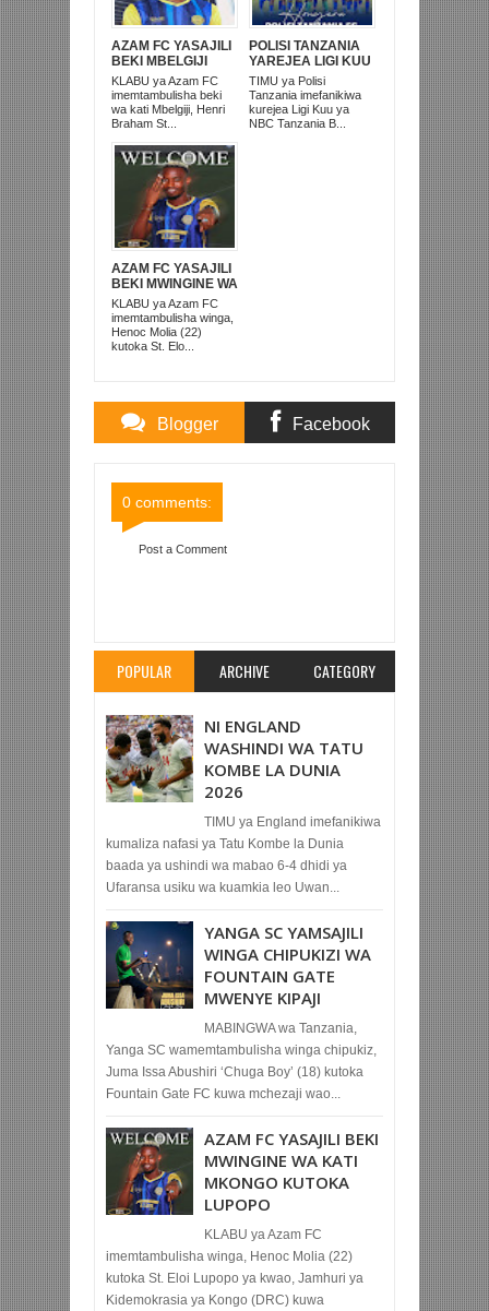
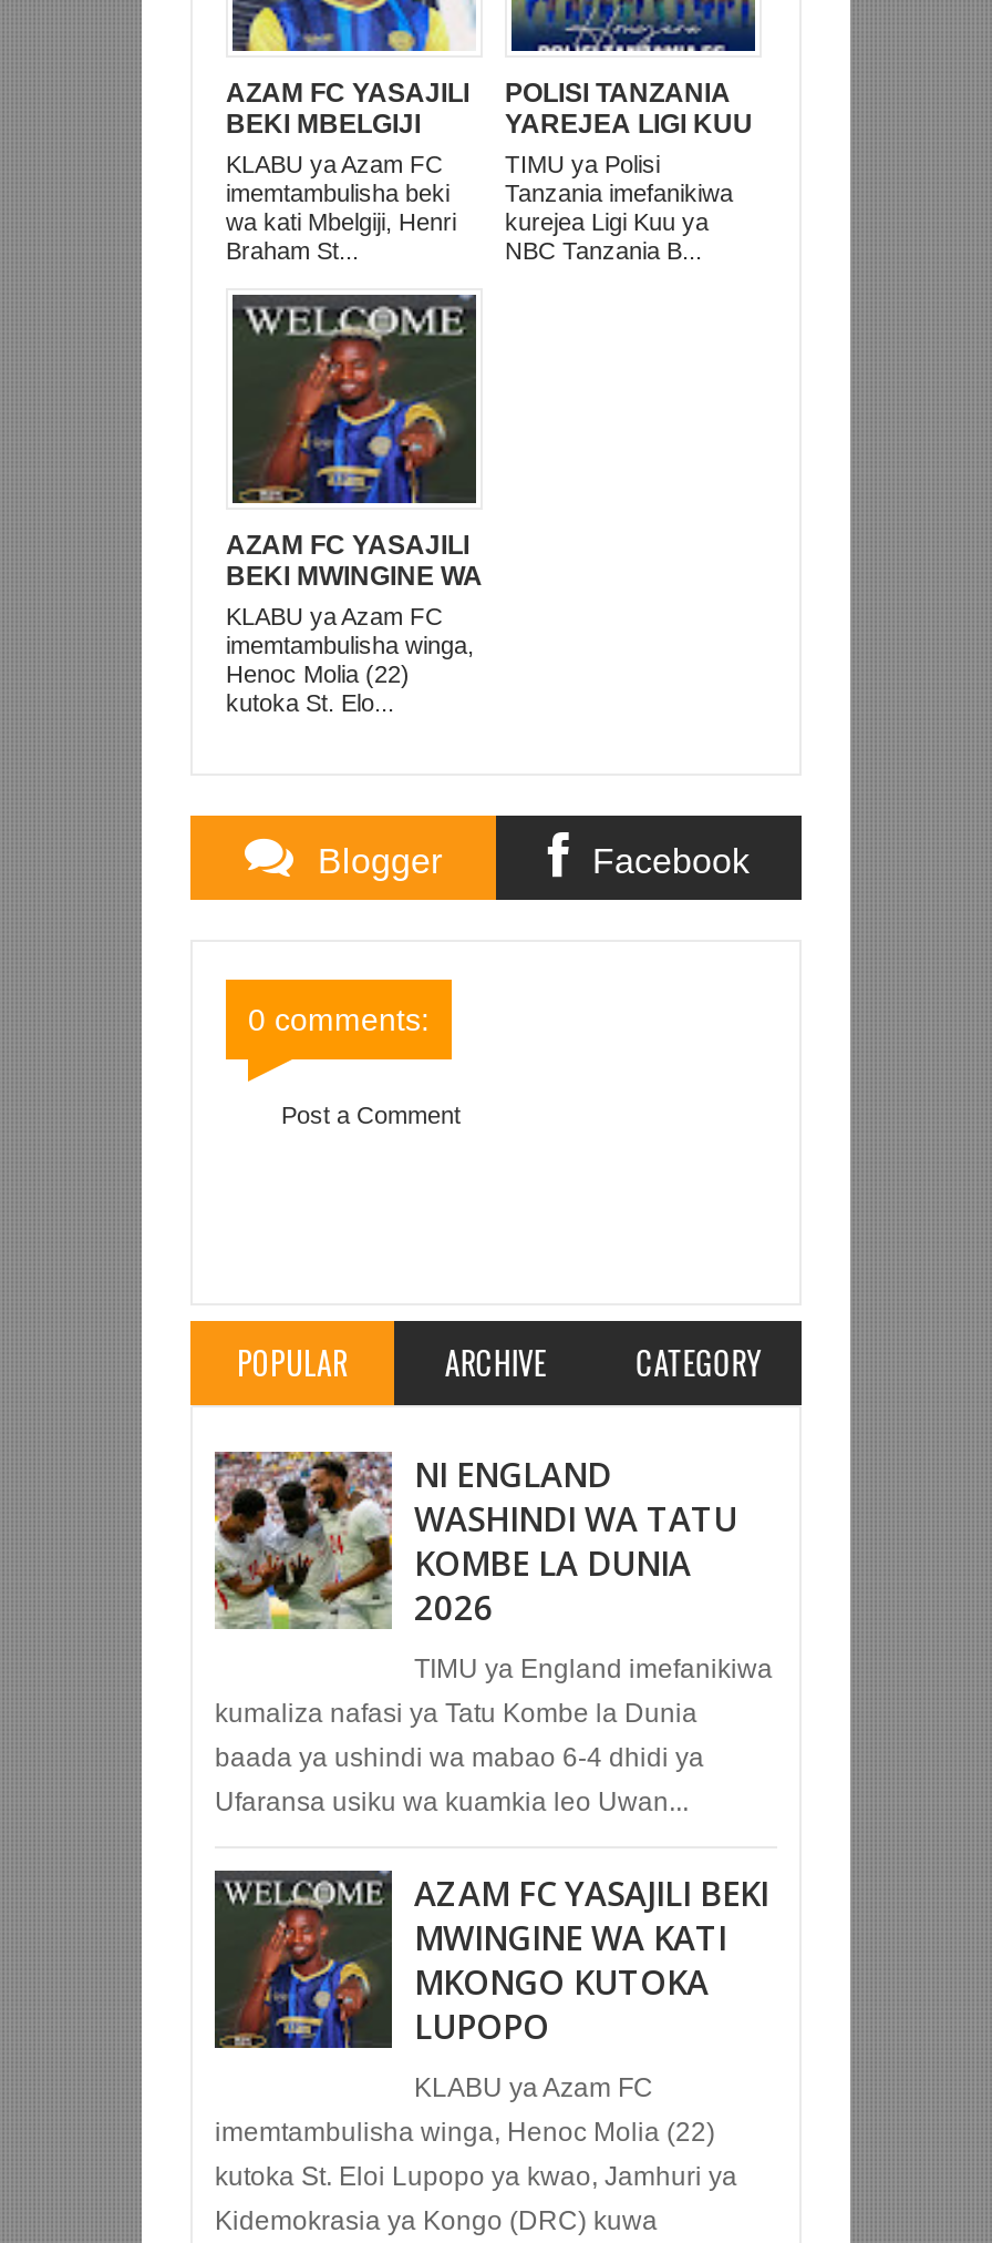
- [image]
- YANGA SC YAMSAJILI
- WINGA CHIPUKIZI WA
- FOUNTAIN GATE
- MWENYE KIPAJI
- MABINGWA wa Tanzania,
- Yanga SC wamemtambulisha winga chipukiz,
- Juma Issa Abushiri ‘Chuga Boy’ (18) kutoka
- Fountain Gate FC kuwa mchezaji wao...
